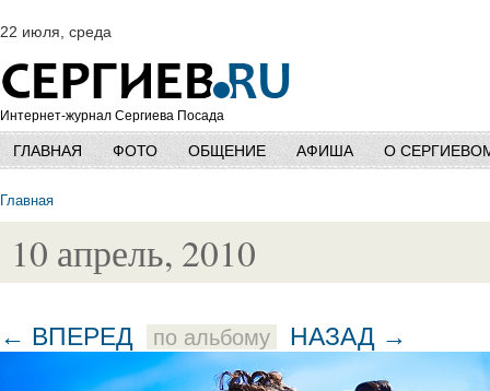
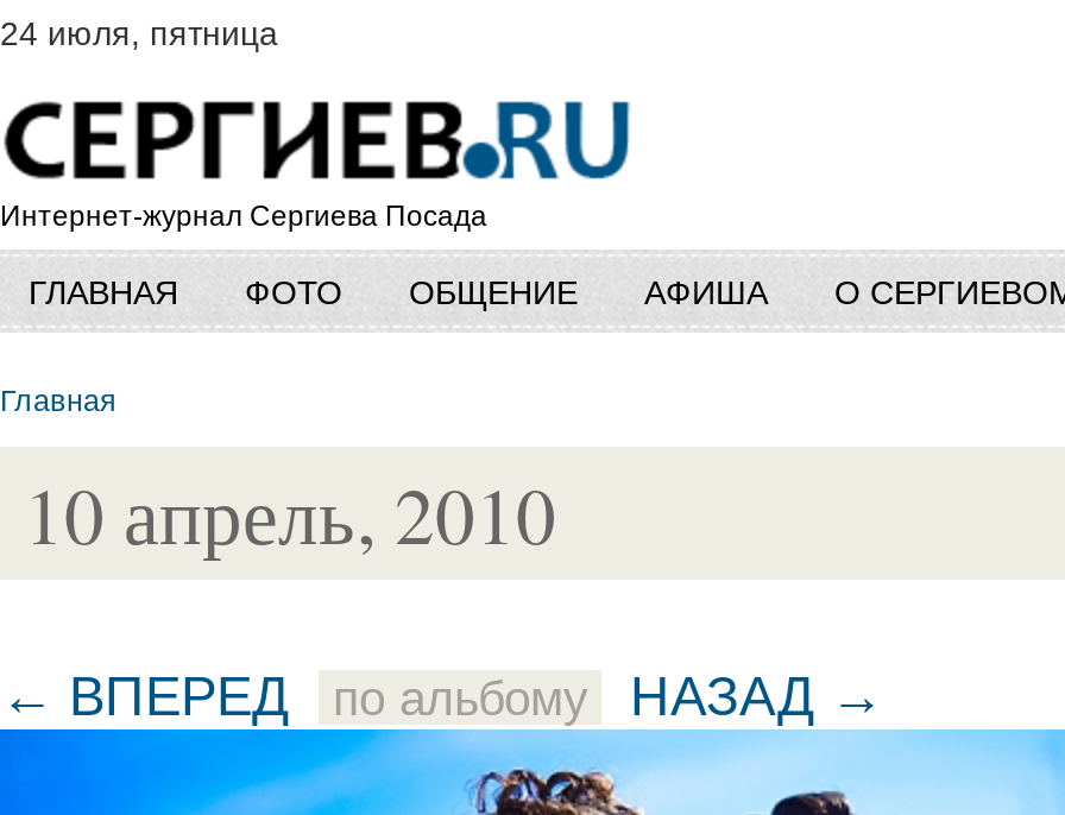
- 22 июля, среда
+ 24 июля, пятница
